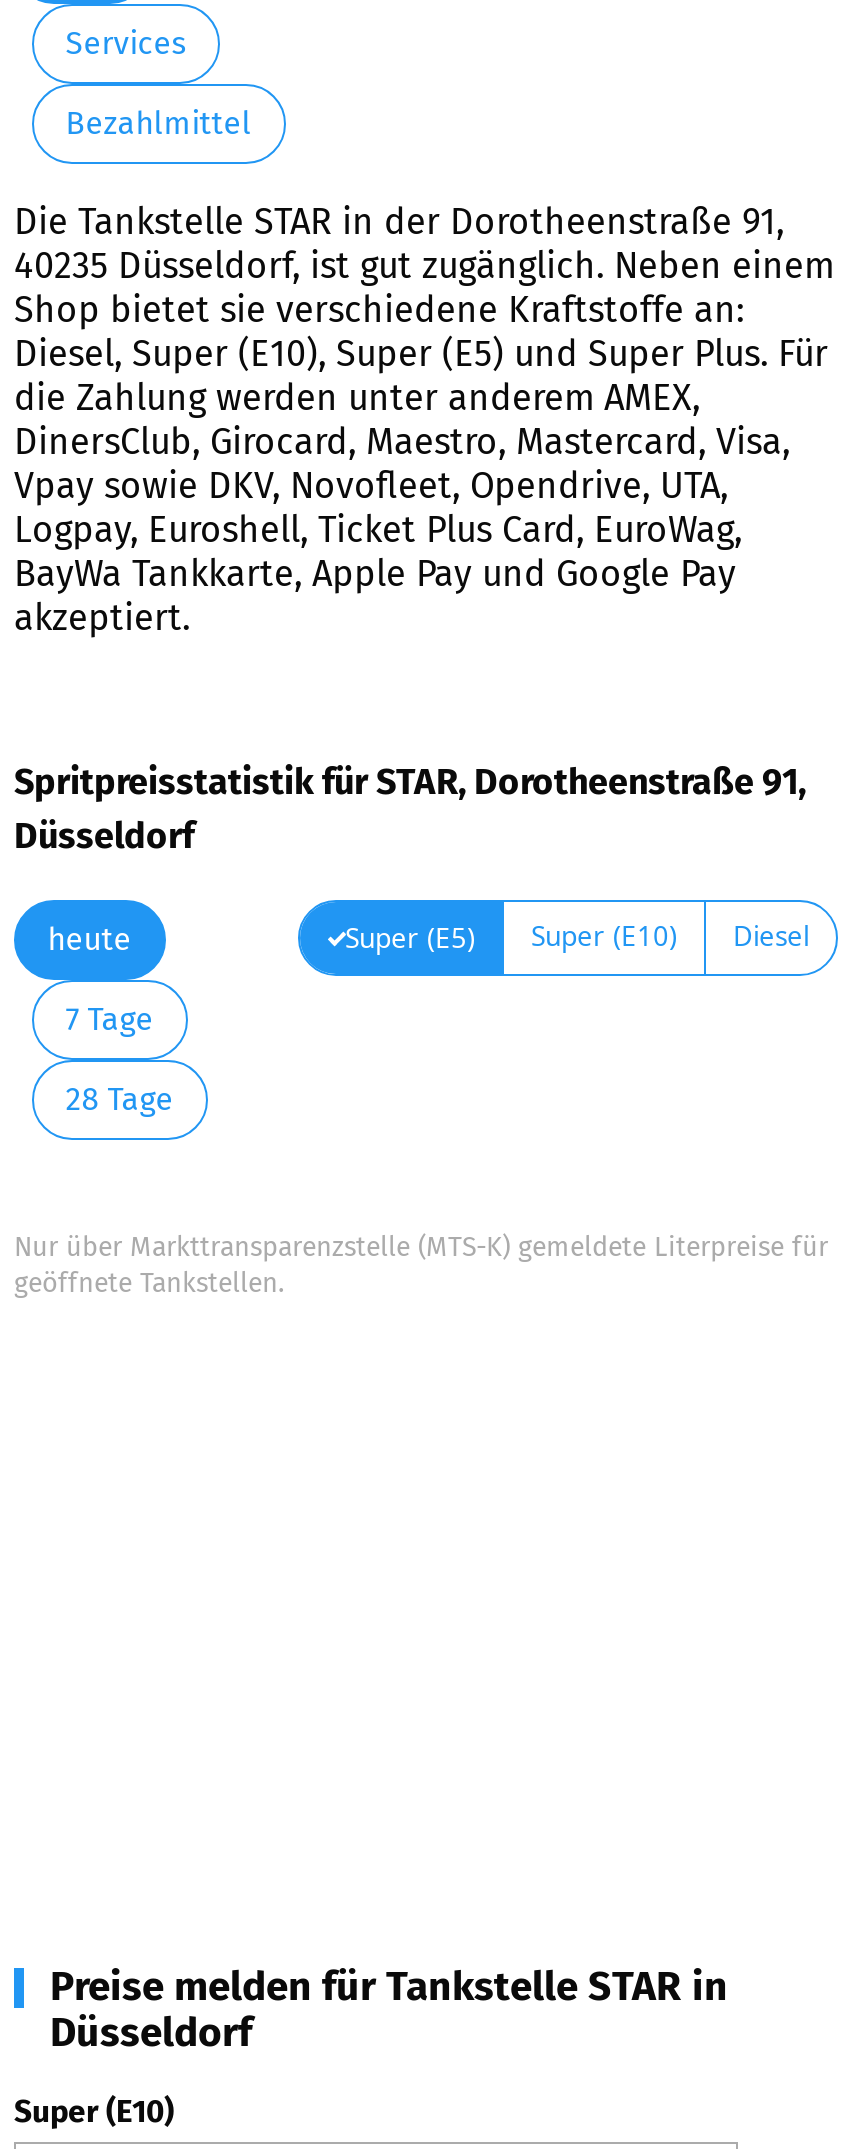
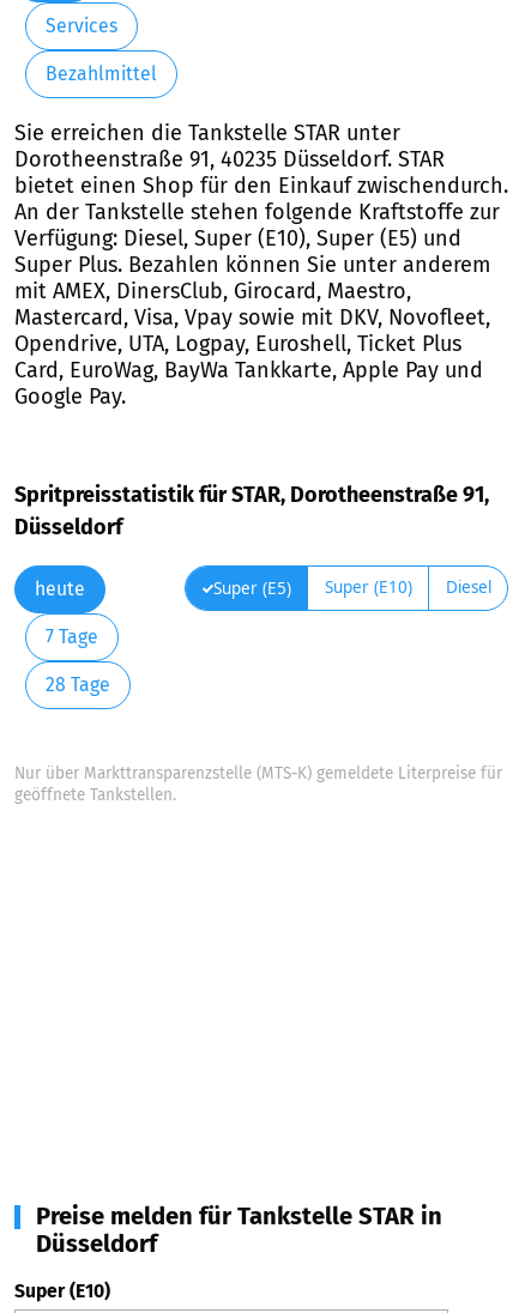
- Die Tankstelle STAR in der Dorotheenstraße 91,
- 40235 Düsseldorf, ist gut zugänglich. Neben einem
- Shop bietet sie verschiedene Kraftstoffe an:
- Diesel, Super (E10), Super (E5) und Super Plus. Für
- die Zahlung werden unter anderem AMEX,
- DinersClub, Girocard, Maestro, Mastercard, Visa,
- Vpay sowie DKV, Novofleet, Opendrive, UTA,
- Logpay, Euroshell, Ticket Plus Card, EuroWag,
- BayWa Tankkarte, Apple Pay und Google Pay
- akzeptiert.
+ Sie erreichen die Tankstelle STAR unter
+ Dorotheenstraße 91, 40235 Düsseldorf. STAR
+ bietet einen Shop für den Einkauf zwischendurch.
+ An der Tankstelle stehen folgende Kraftstoffe zur
+ Verfügung: Diesel, Super (E10), Super (E5) und
+ Super Plus. Bezahlen können Sie unter anderem
+ mit AMEX, DinersClub, Girocard, Maestro,
+ Mastercard, Visa, Vpay sowie mit DKV, Novofleet,
+ Opendrive, UTA, Logpay, Euroshell, Ticket Plus
+ Card, EuroWag, BayWa Tankkarte, Apple Pay und
+ Google Pay.
